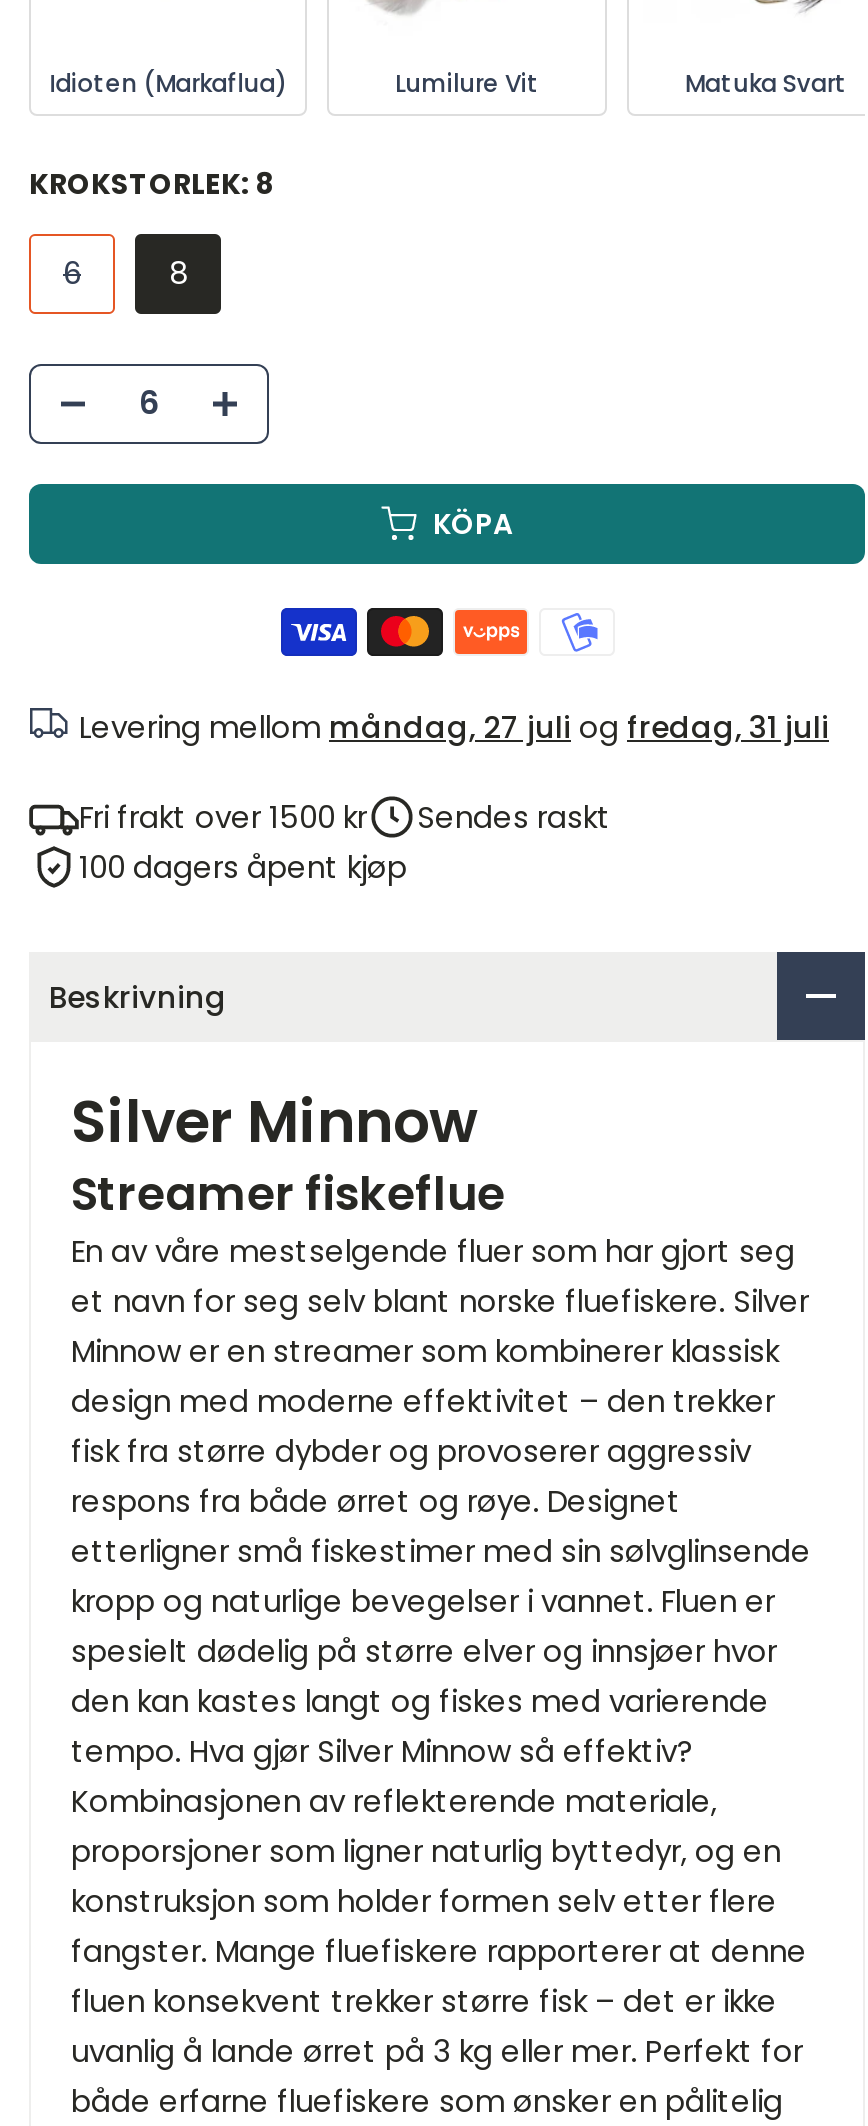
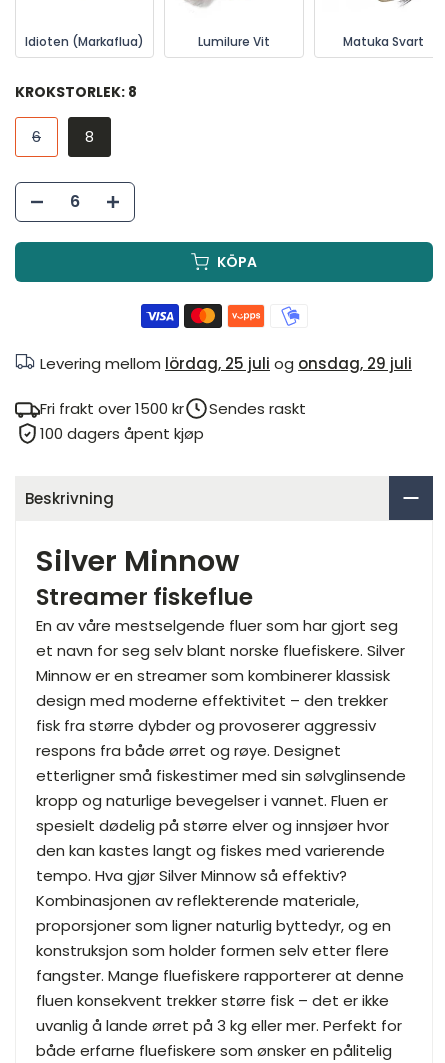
- Levering mellom måndag, 27 juli og fredag, 31 juli
+ Levering mellom lördag, 25 juli og onsdag, 29 juli
